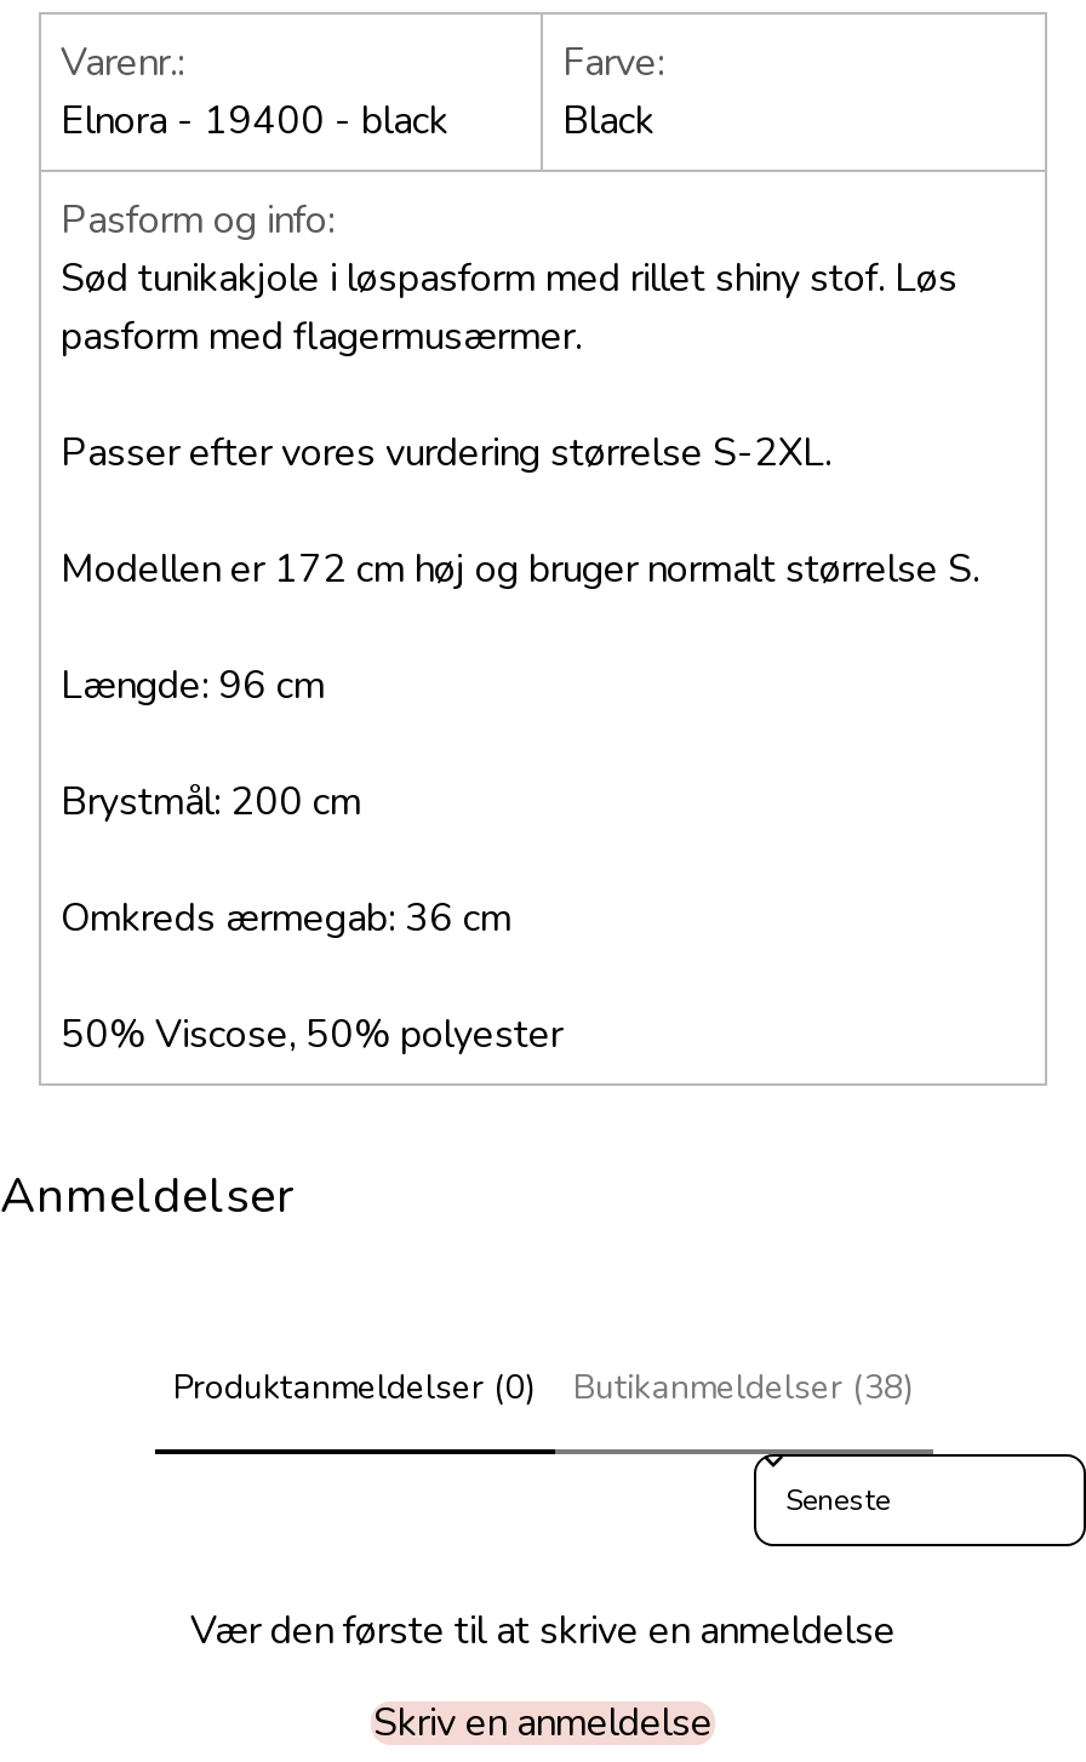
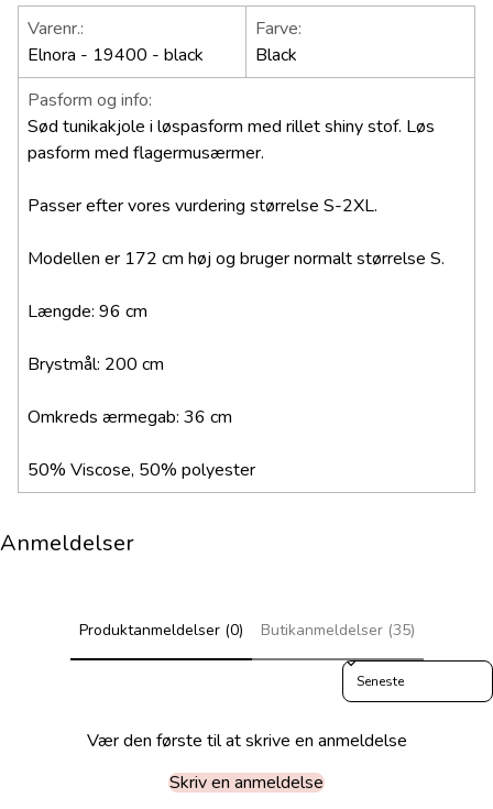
- Butikanmeldelser (38)
+ Butikanmeldelser (35)
